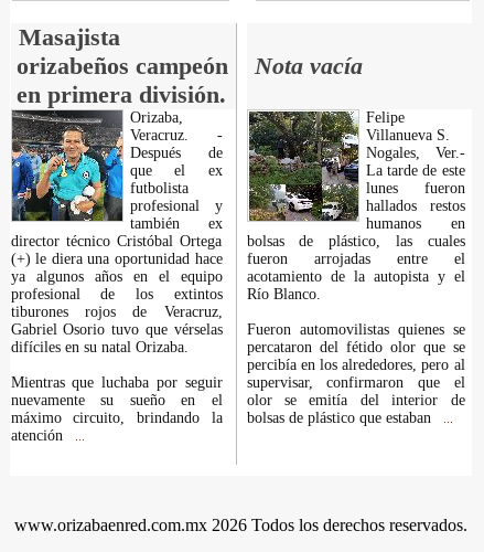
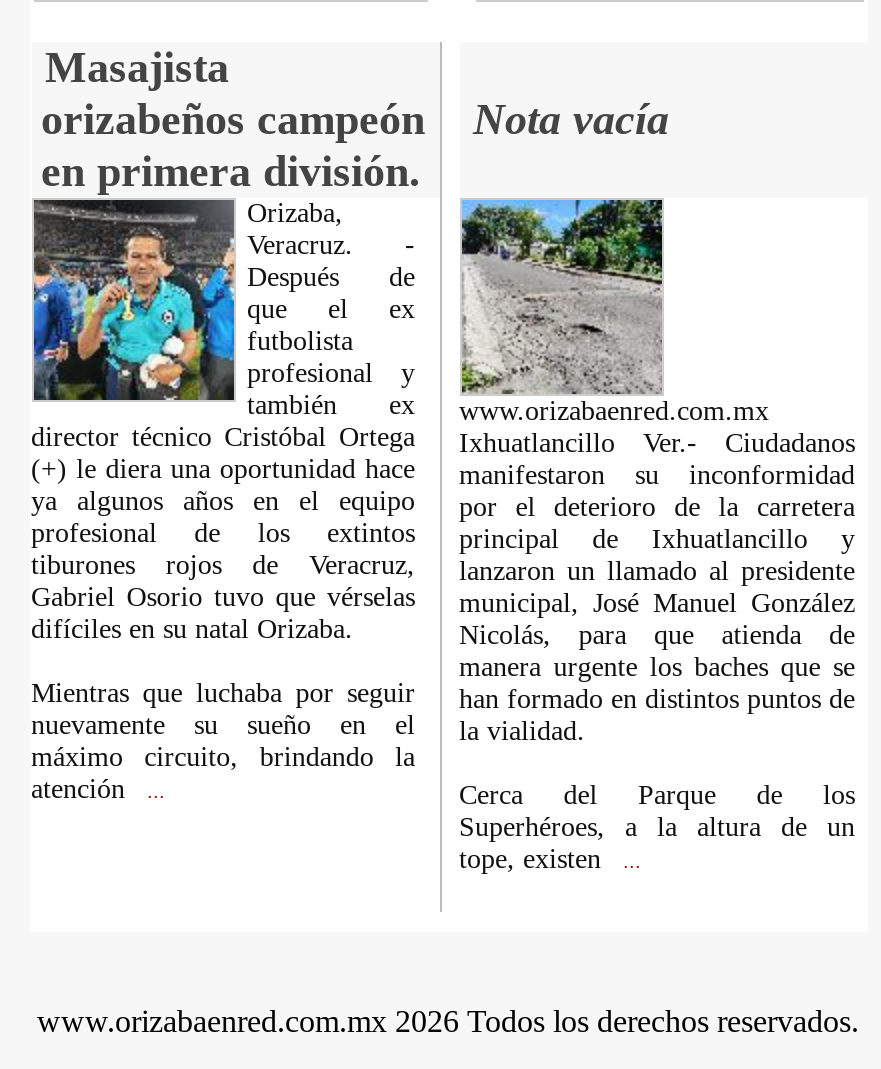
- [image]
- Felipe
- Villanueva S.
- Nogales, Ver.-
- La tarde de este
- lunes fueron
- hallados restos
- humanos en
- bolsas de plástico, las cuales
- fueron arrojadas entre el
- acotamiento de la autopista y el
- Río Blanco.
+ [image]
+ www.orizabaenred.com.mx
+ Ixhuatlancillo Ver.- Ciudadanos
+ manifestaron su inconformidad
+ por el deterioro de la carretera
+ principal de Ixhuatlancillo y
+ lanzaron un llamado al presidente
+ municipal, José Manuel González
+ Nicolás, para que atienda de
+ manera urgente los baches que se
+ han formado en distintos puntos de
+ la vialidad.

- Fueron automovilistas quienes se
- percataron del fétido olor que se
- percibía en los alrededores, pero al
- supervisar, confirmaron que el
- olor se emitía del interior de
- bolsas de plástico que estaban ...
+ Cerca del Parque de los
+ Superhéroes, a la altura de un
+ tope, existen ...
